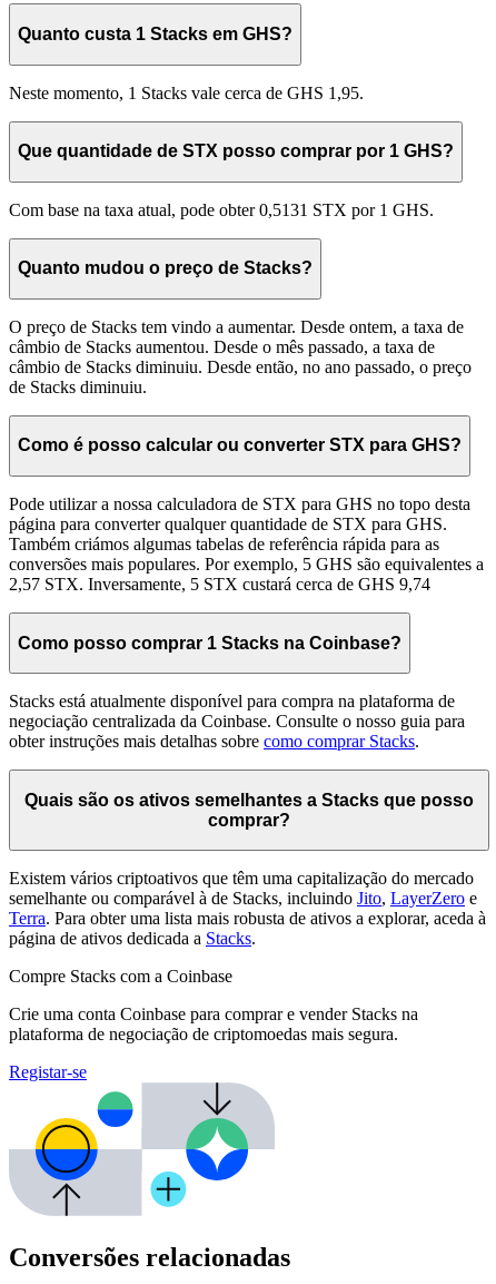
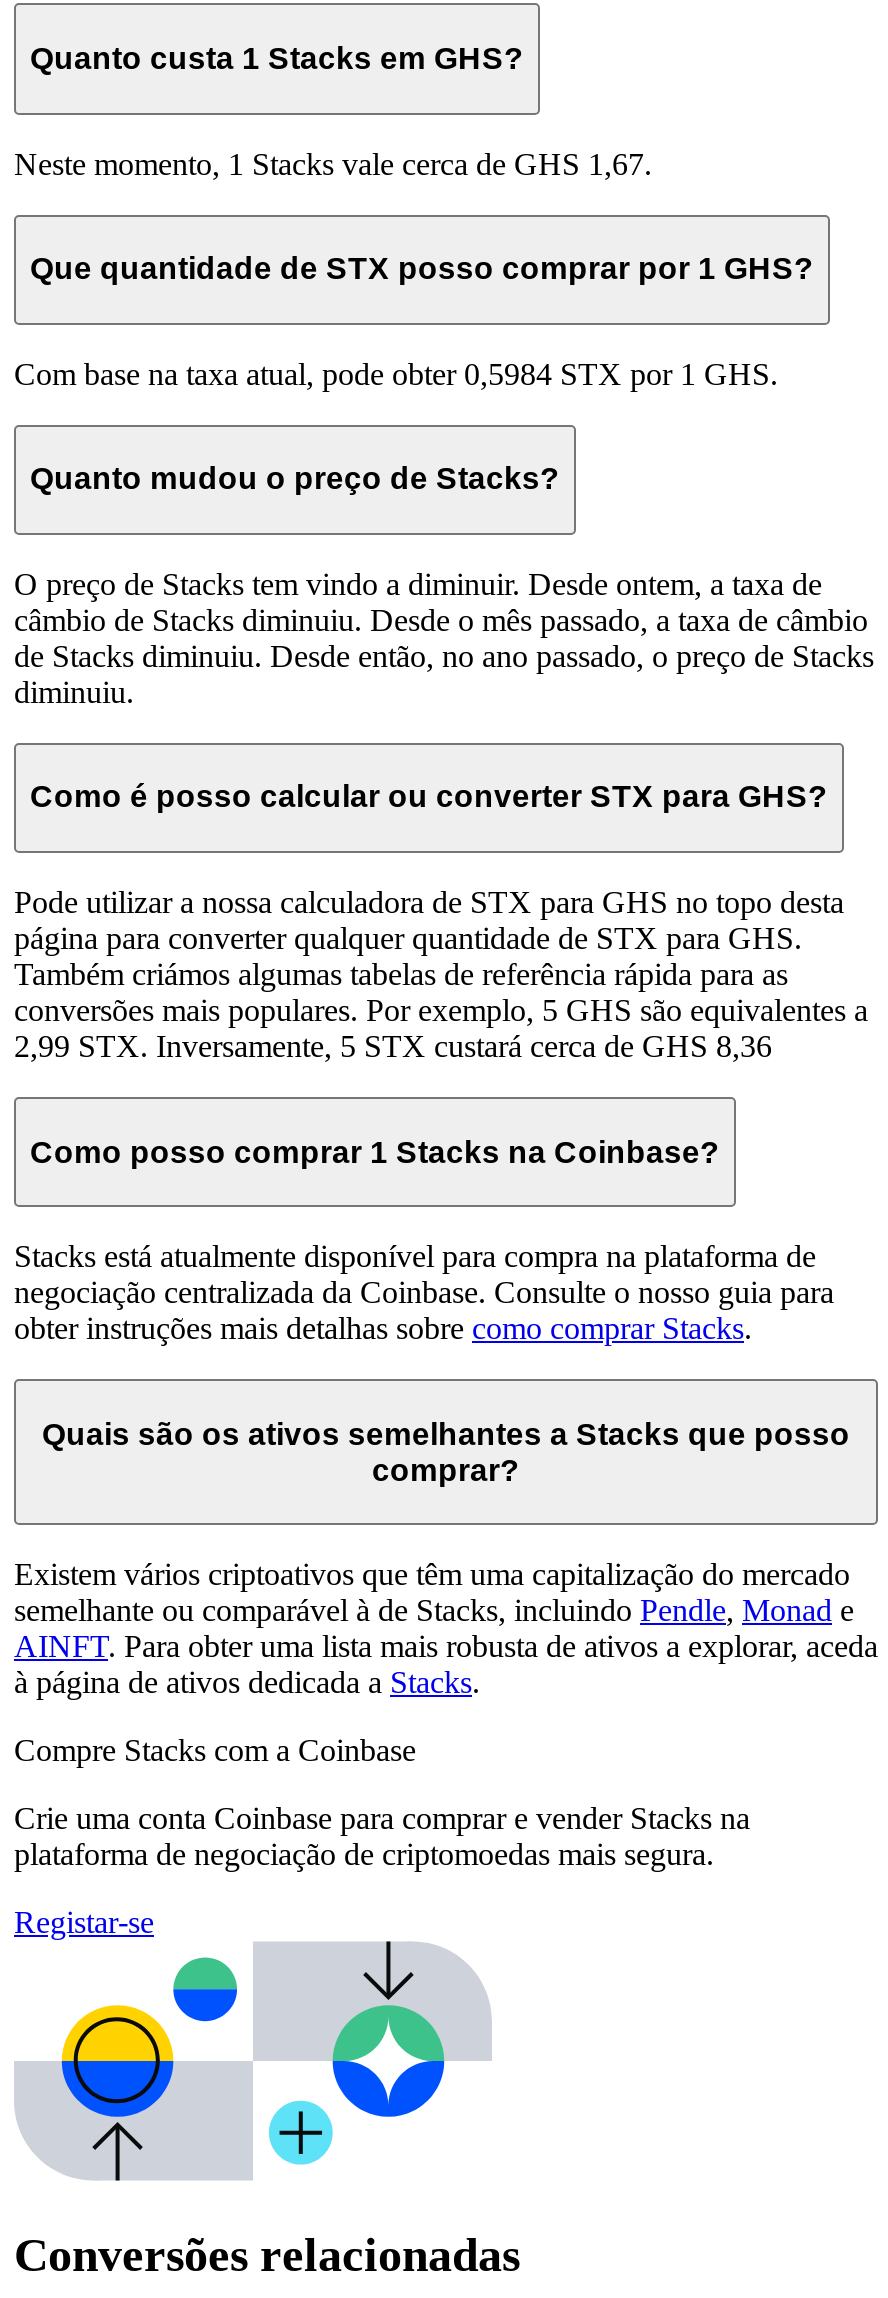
- Neste momento, 1 Stacks vale cerca de GHS 1,95.
+ Neste momento, 1 Stacks vale cerca de GHS 1,67.

- Com base na taxa atual, pode obter 0,5131 STX por 1 GHS.
+ Com base na taxa atual, pode obter 0,5984 STX por 1 GHS.

- O preço de Stacks tem vindo a aumentar. Desde ontem, a taxa de
- câmbio de Stacks aumentou. Desde o mês passado, a taxa de
- câmbio de Stacks diminuiu. Desde então, no ano passado, o preço
- de Stacks diminuiu.
+ O preço de Stacks tem vindo a diminuir. Desde ontem, a taxa de
+ câmbio de Stacks diminuiu. Desde o mês passado, a taxa de câmbio
+ de Stacks diminuiu. Desde então, no ano passado, o preço de Stacks
+ diminuiu.

- 2,57 STX. Inversamente, 5 STX custará cerca de GHS 9,74
+ 2,99 STX. Inversamente, 5 STX custará cerca de GHS 8,36

- semelhante ou comparável à de Stacks, incluindo Jito, LayerZero e
- Terra. Para obter uma lista mais robusta de ativos a explorar, aceda à
- página de ativos dedicada a Stacks.
+ semelhante ou comparável à de Stacks, incluindo Pendle, Monad e
+ AINFT. Para obter uma lista mais robusta de ativos a explorar, aceda
+ à página de ativos dedicada a Stacks.
